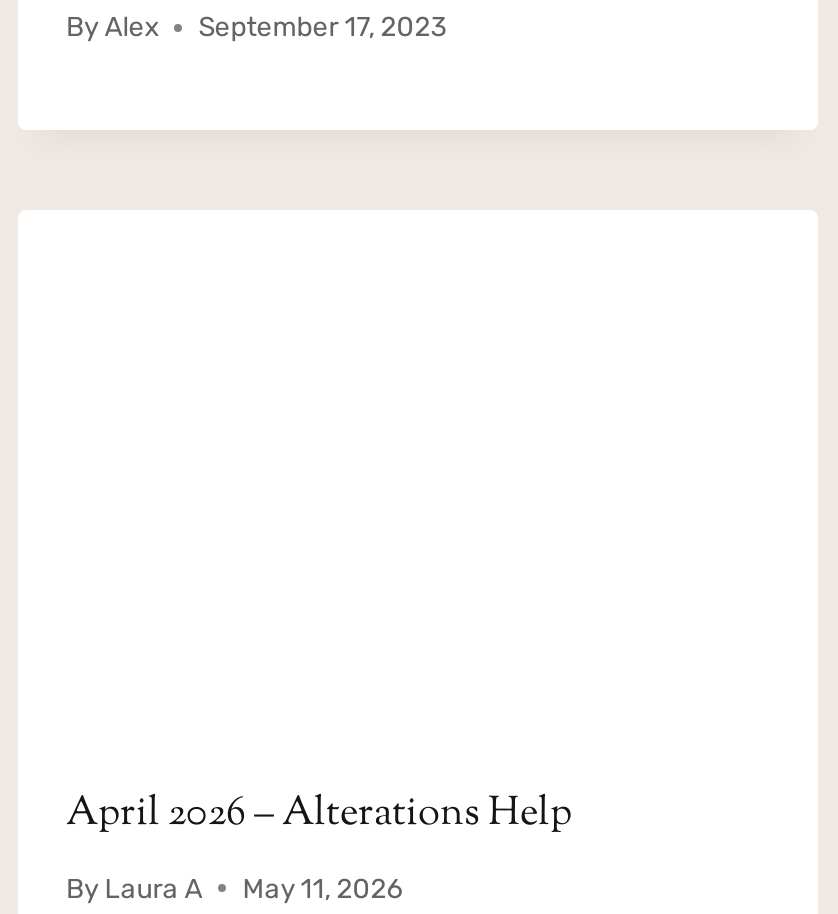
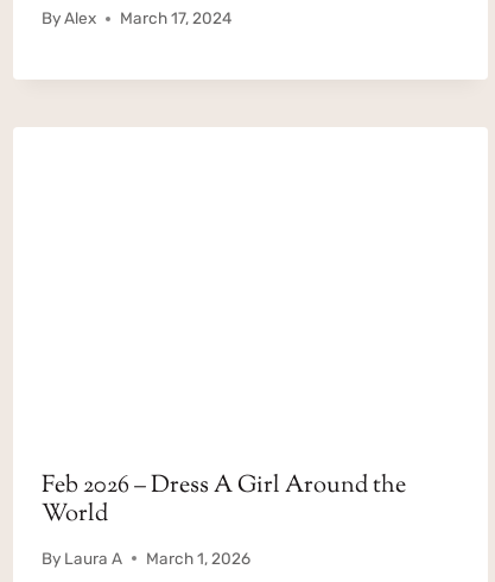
- By Alex September 17, 2023
+ By Alex March 17, 2024

- April 2026 – Alterations Help
+ Feb 2026 – Dress A Girl Around the
+ World

- By Laura A May 11, 2026
+ By Laura A March 1, 2026
